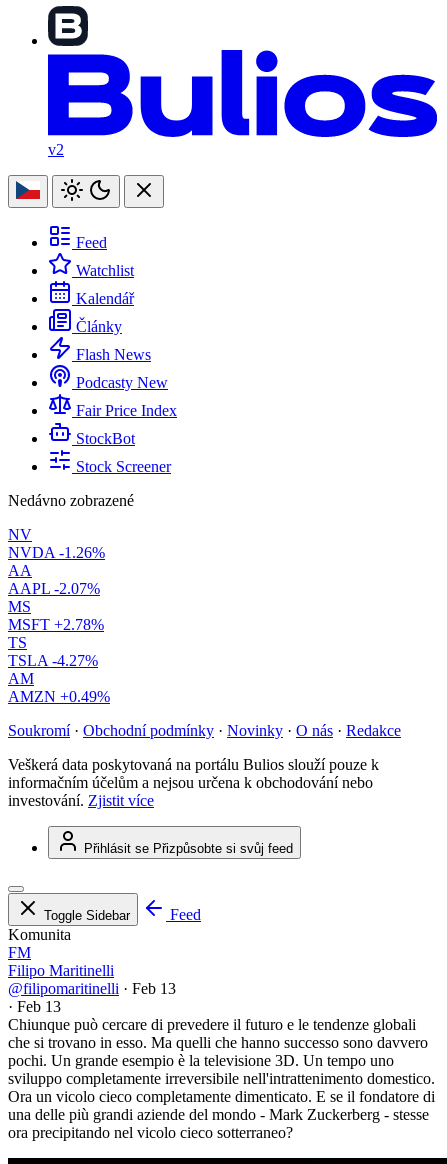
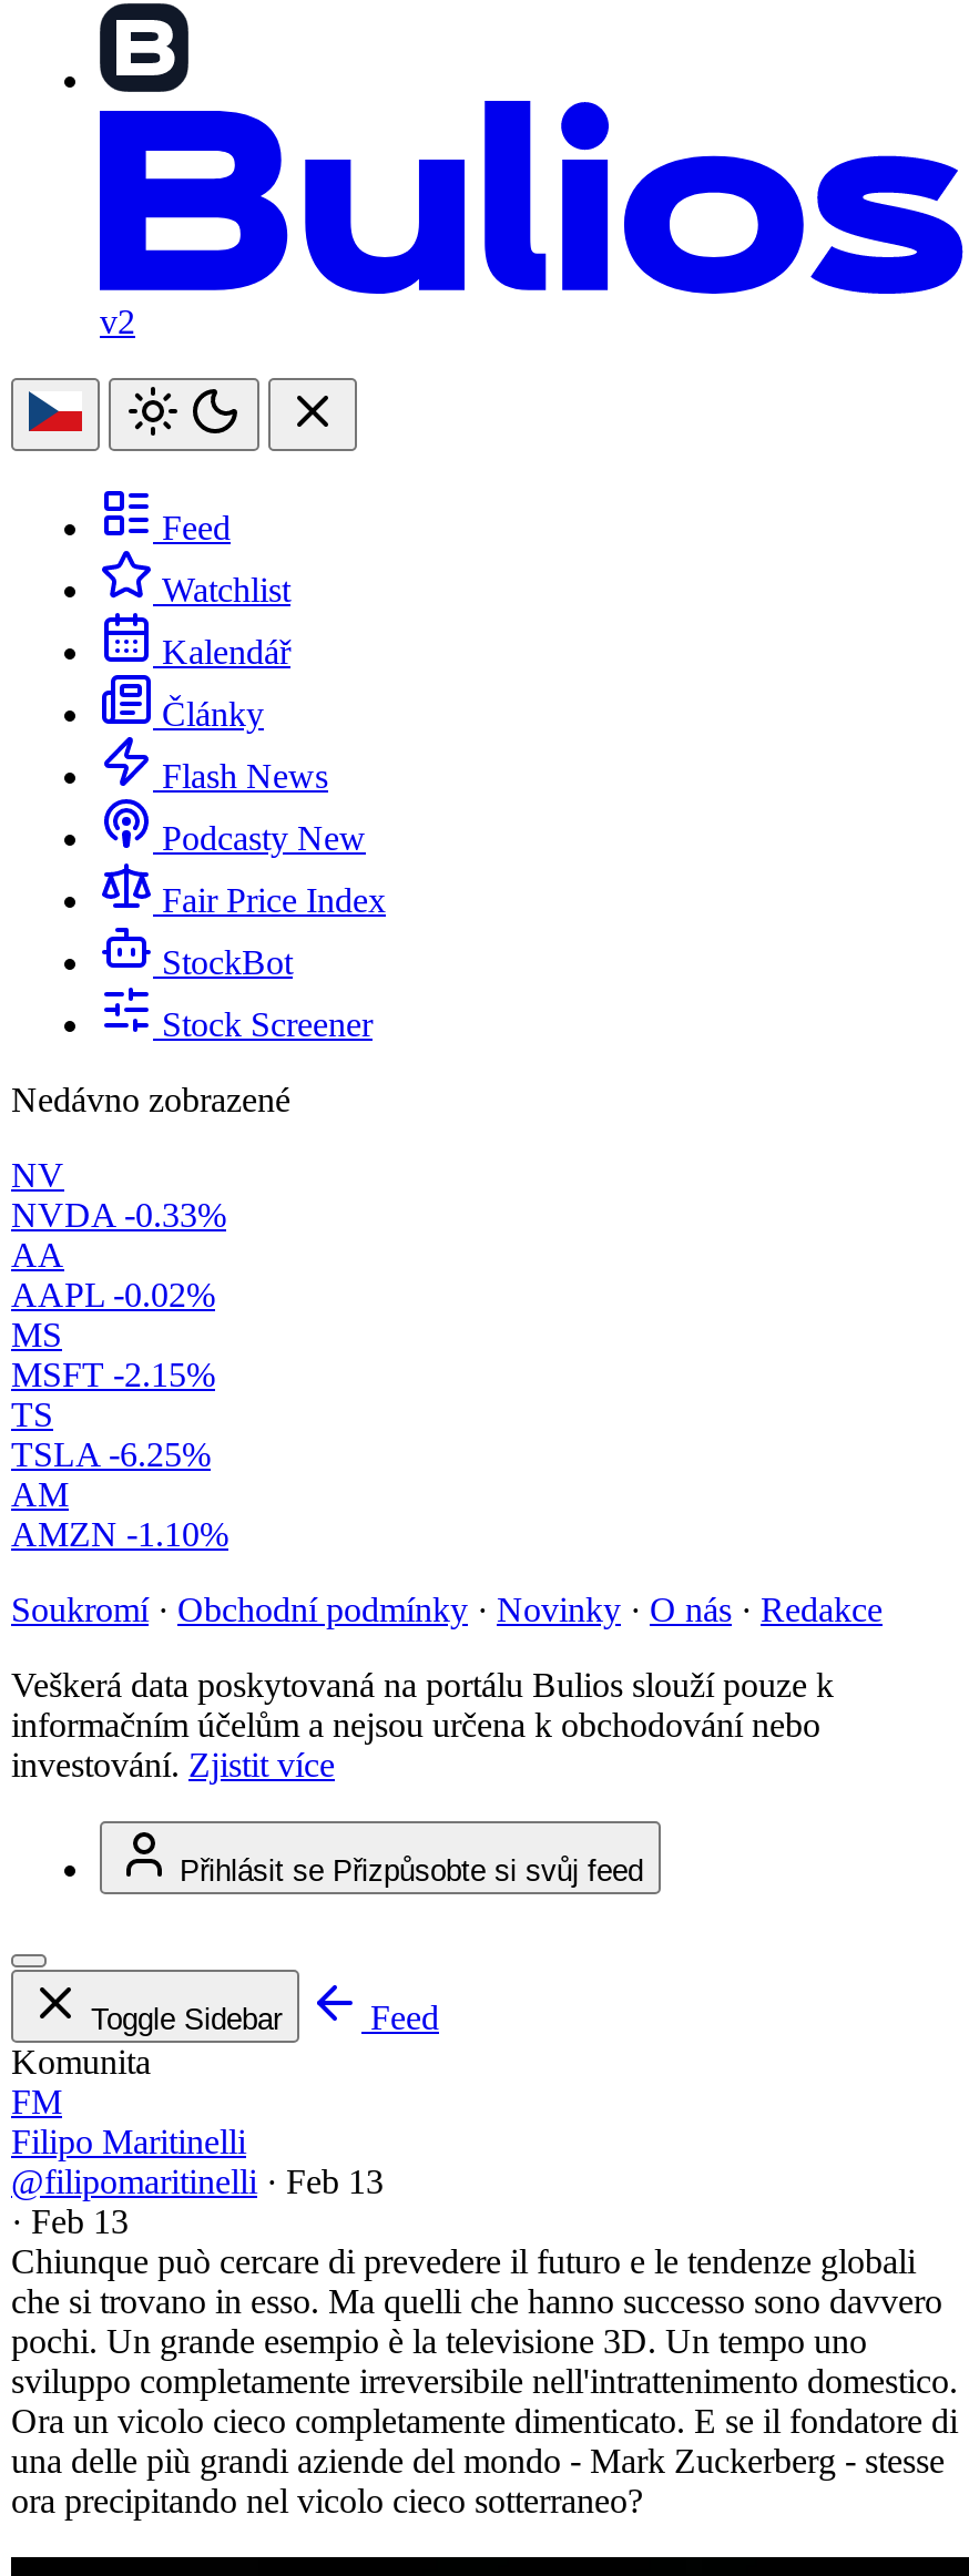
- NVDA -1.26%
+ NVDA -0.33%

- AAPL -2.07%
+ AAPL -0.02%

- MSFT +2.78%
+ MSFT -2.15%

- TSLA -4.27%
+ TSLA -6.25%

- AMZN +0.49%
+ AMZN -1.10%
